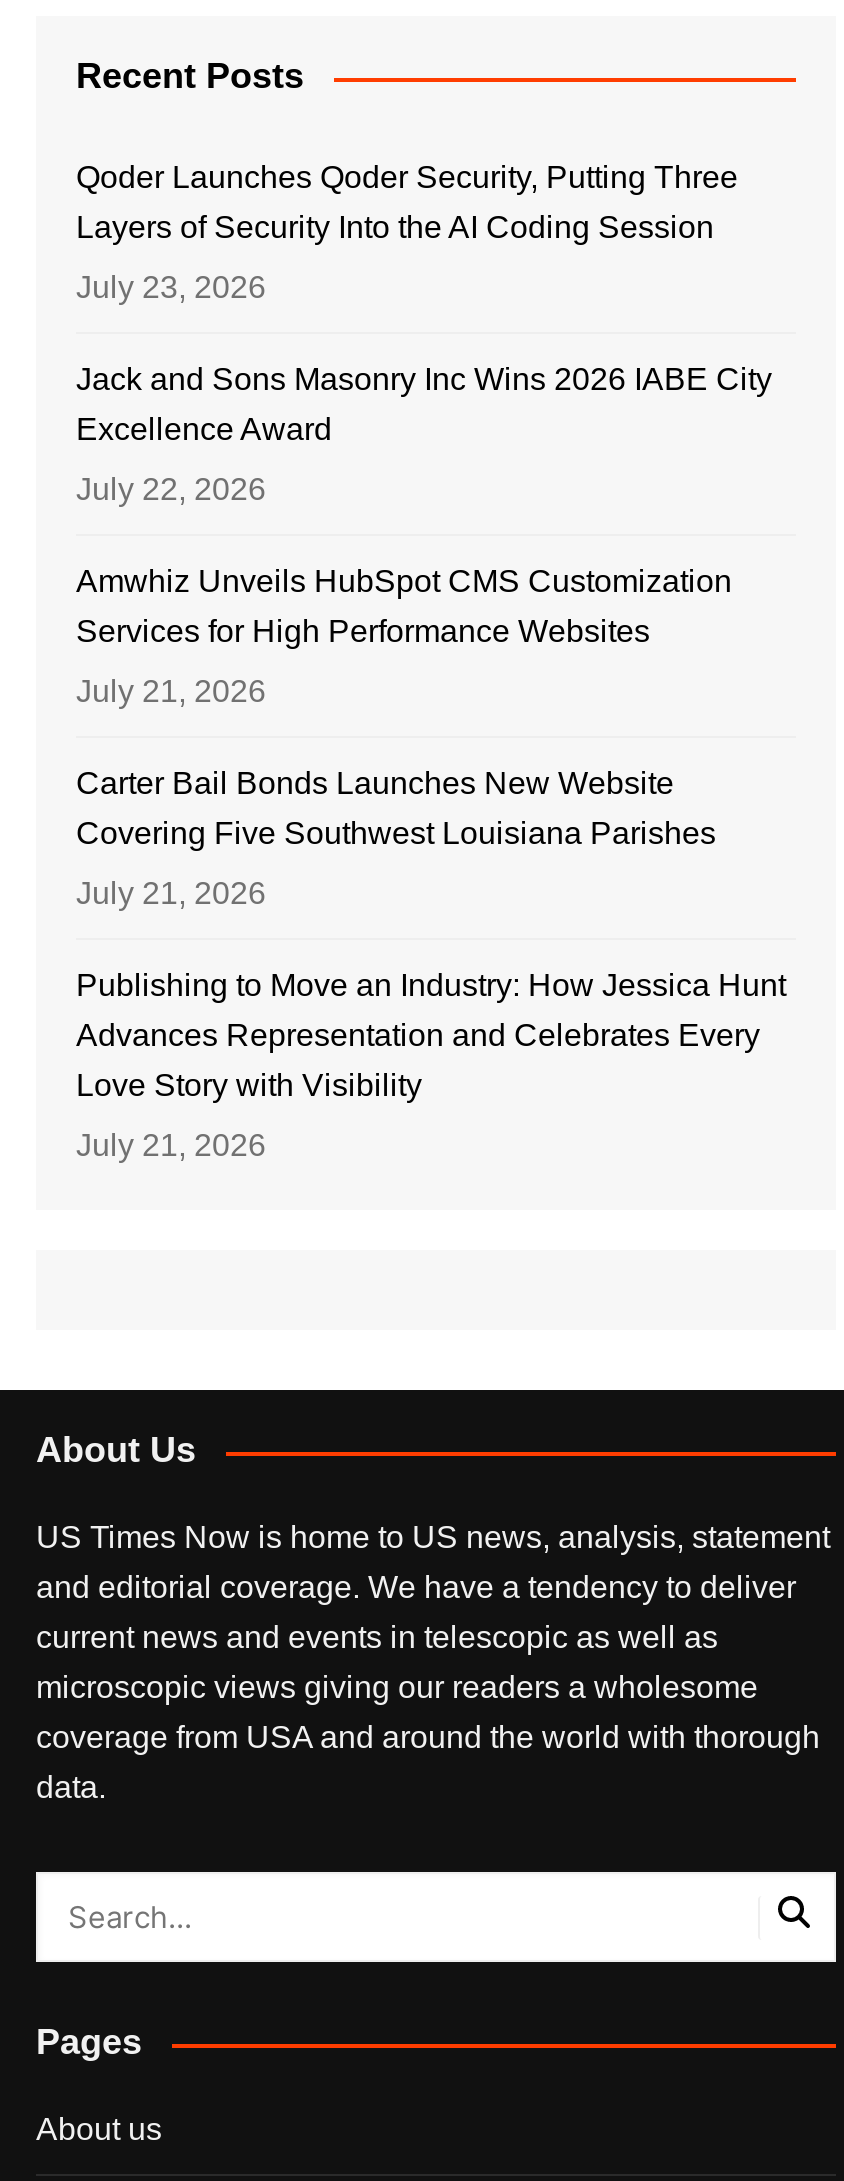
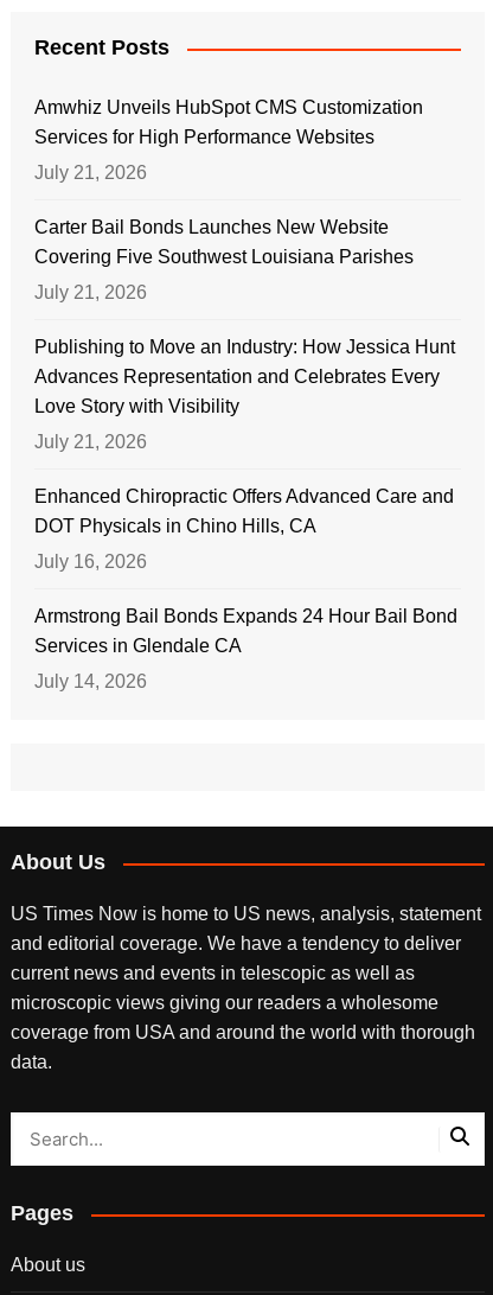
- Qoder Launches Qoder Security, Putting Three
- Layers of Security Into the AI Coding Session
- July 23, 2026
- Jack and Sons Masonry Inc Wins 2026 IABE City
- Excellence Award
- July 22, 2026

moved up: Amwhiz Unveils HubSpot CMS Customization | Services for High Performance Websites | July 21, 2026 | ... | Love Story with Visibility | July 21, 2026

+ Enhanced Chiropractic Offers Advanced Care and
+ DOT Physicals in Chino Hills, CA
+ July 16, 2026
+ Armstrong Bail Bonds Expands 24 Hour Bail Bond
+ Services in Glendale CA
+ July 14, 2026
